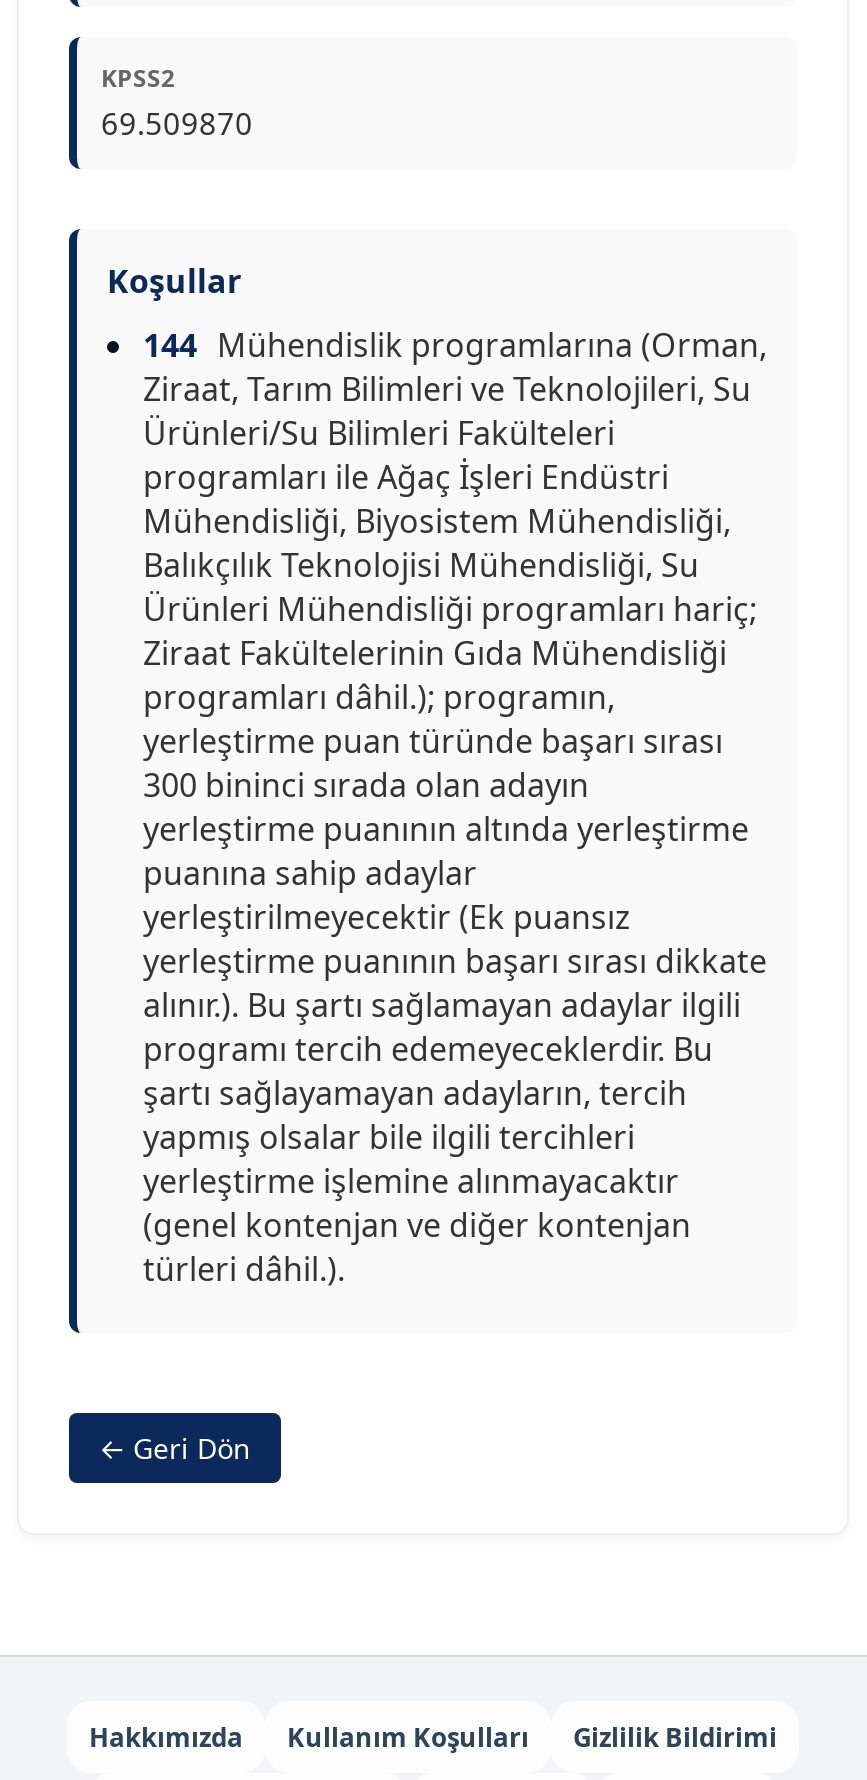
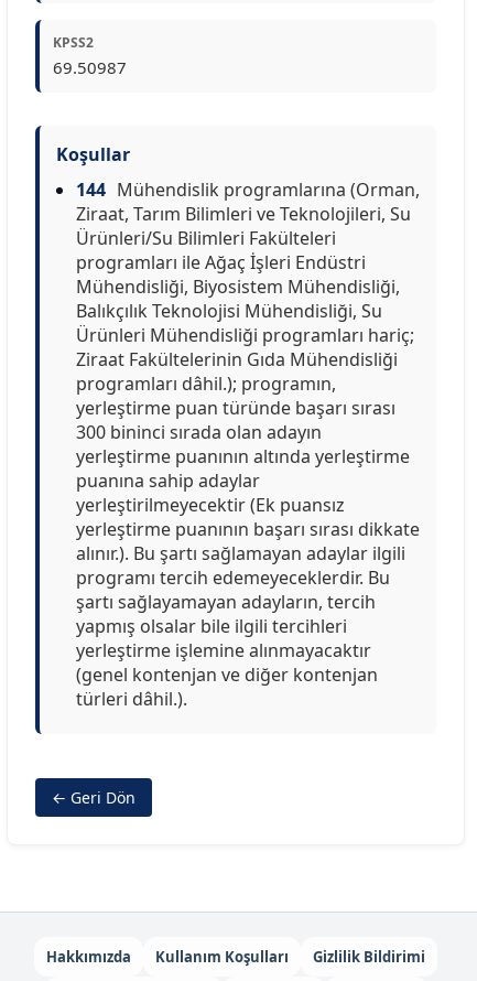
- 69.509870
+ 69.50987
